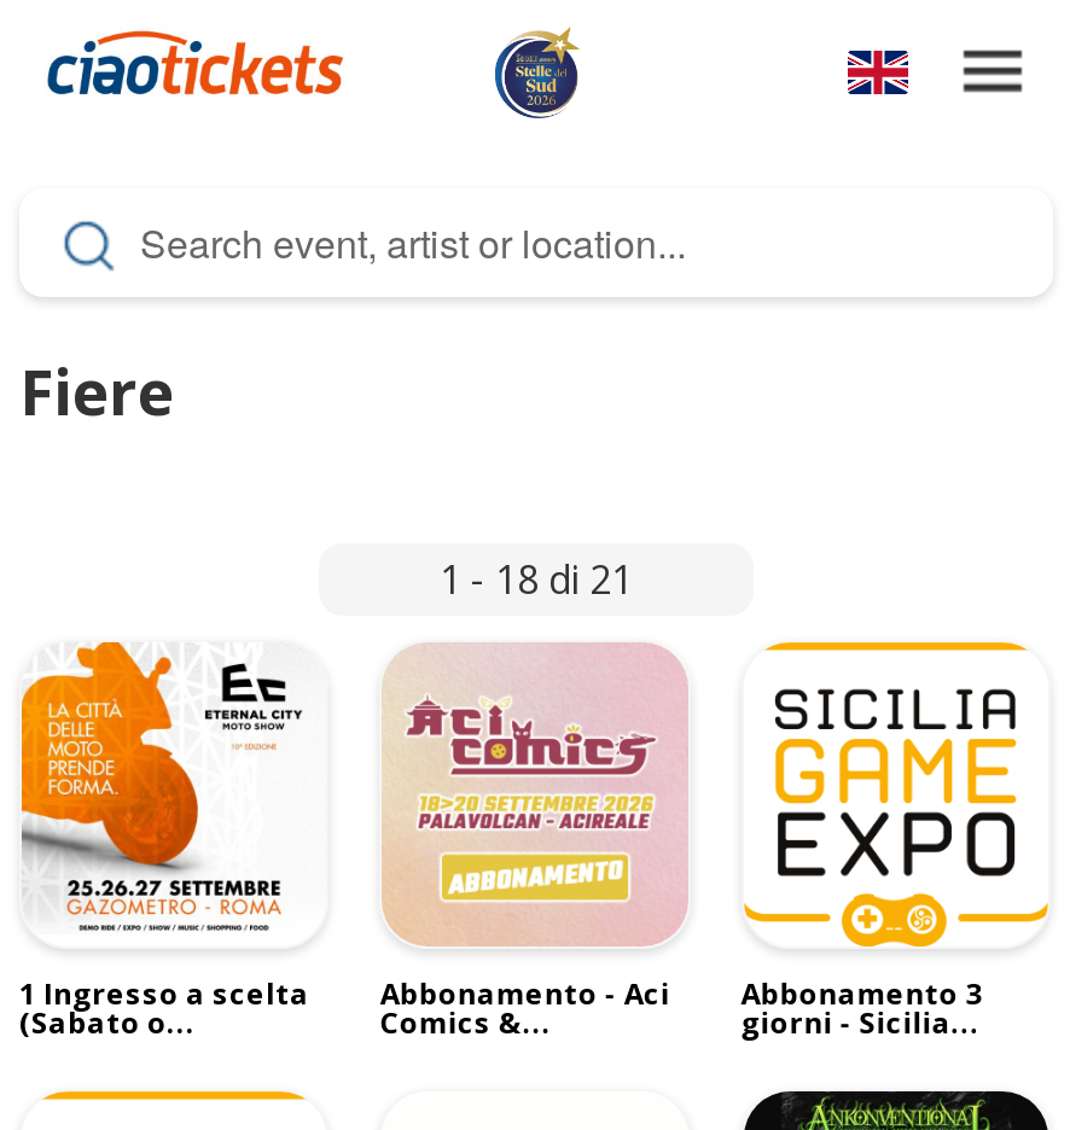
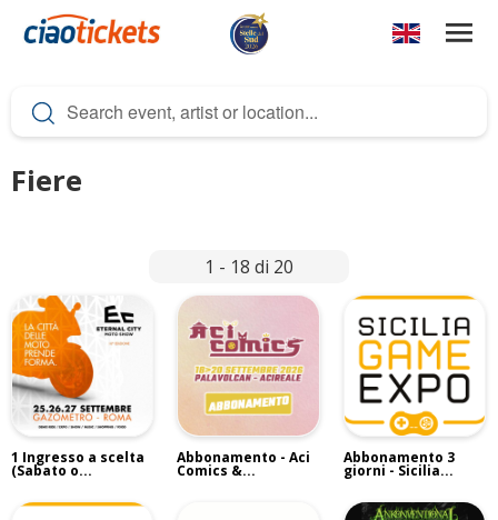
- 1 - 18 di 21
+ 1 - 18 di 20
